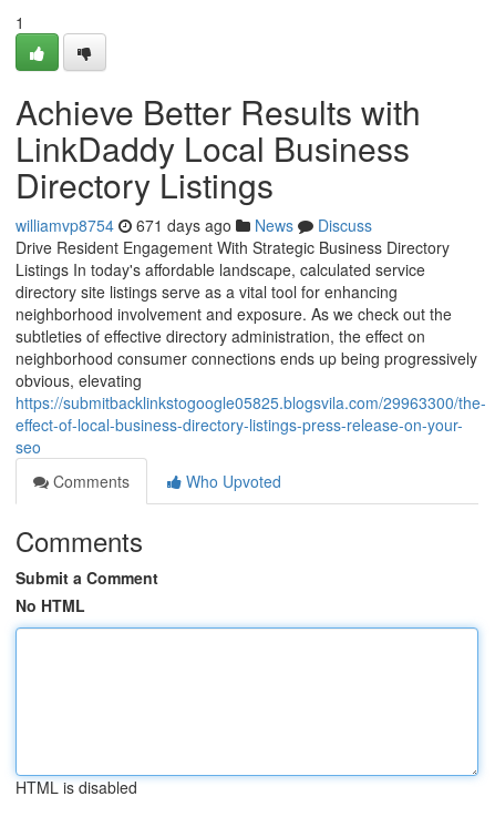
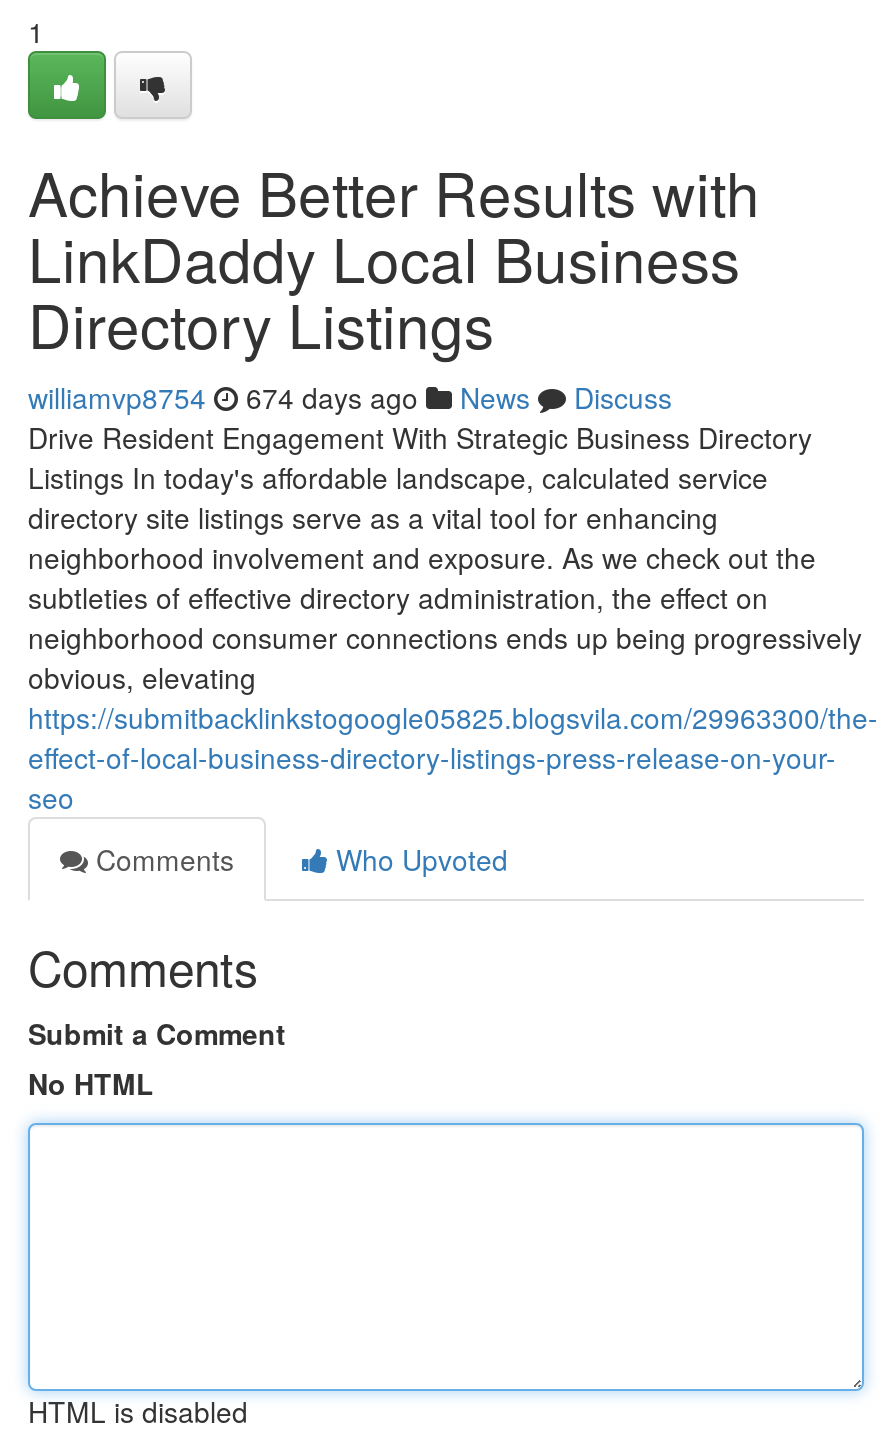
- williamvp8754 671 days ago News Discuss
+ williamvp8754 674 days ago News Discuss
